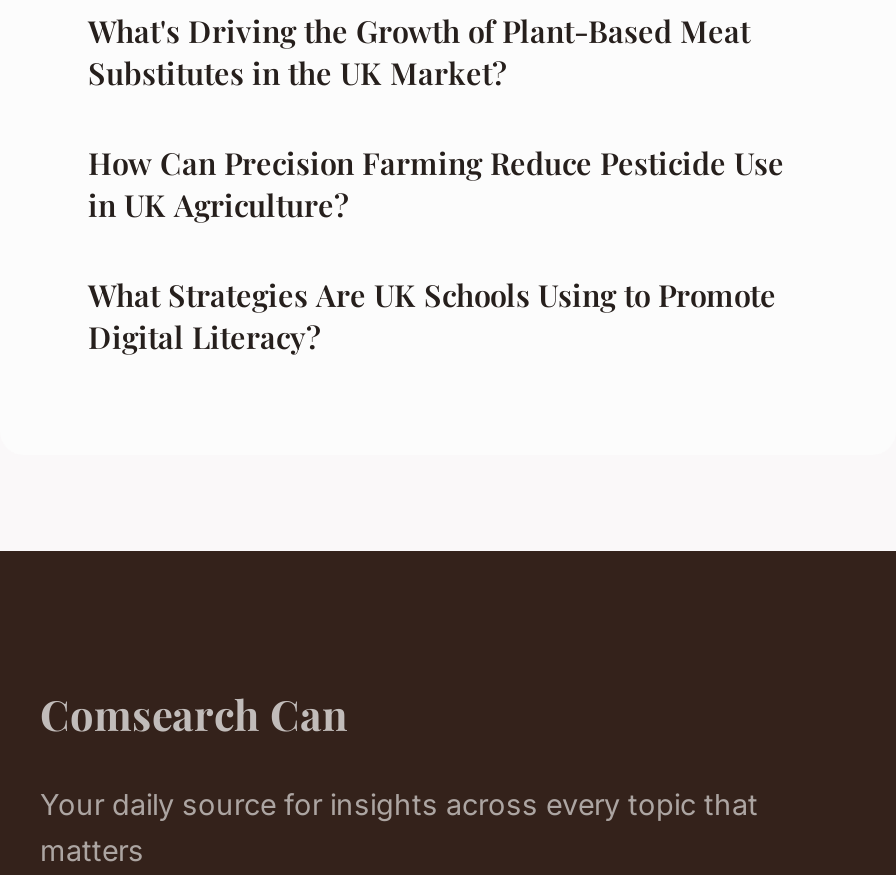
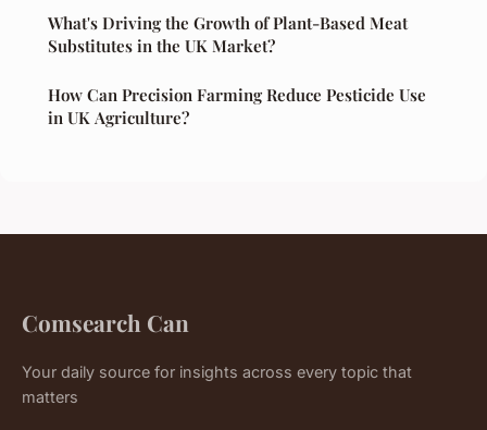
- What Strategies Are UK Schools Using to Promote
- Digital Literacy?
